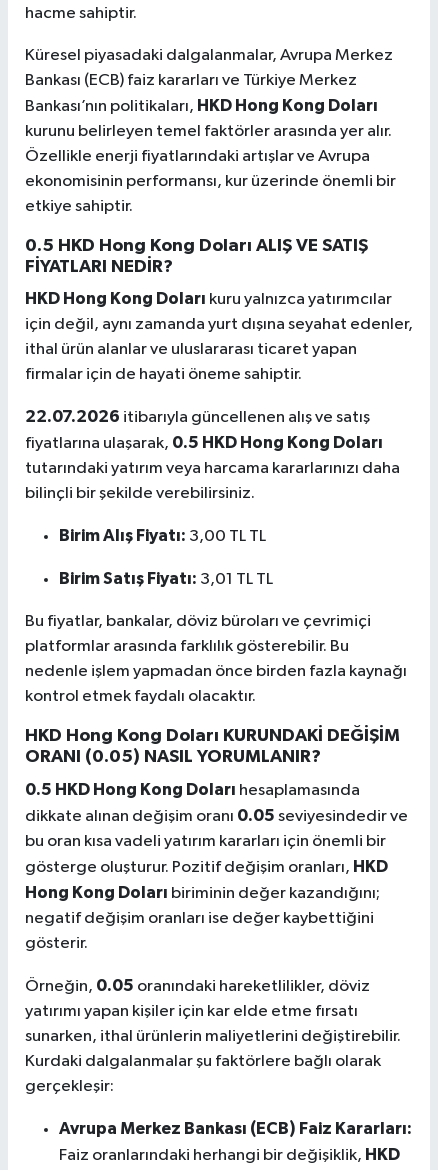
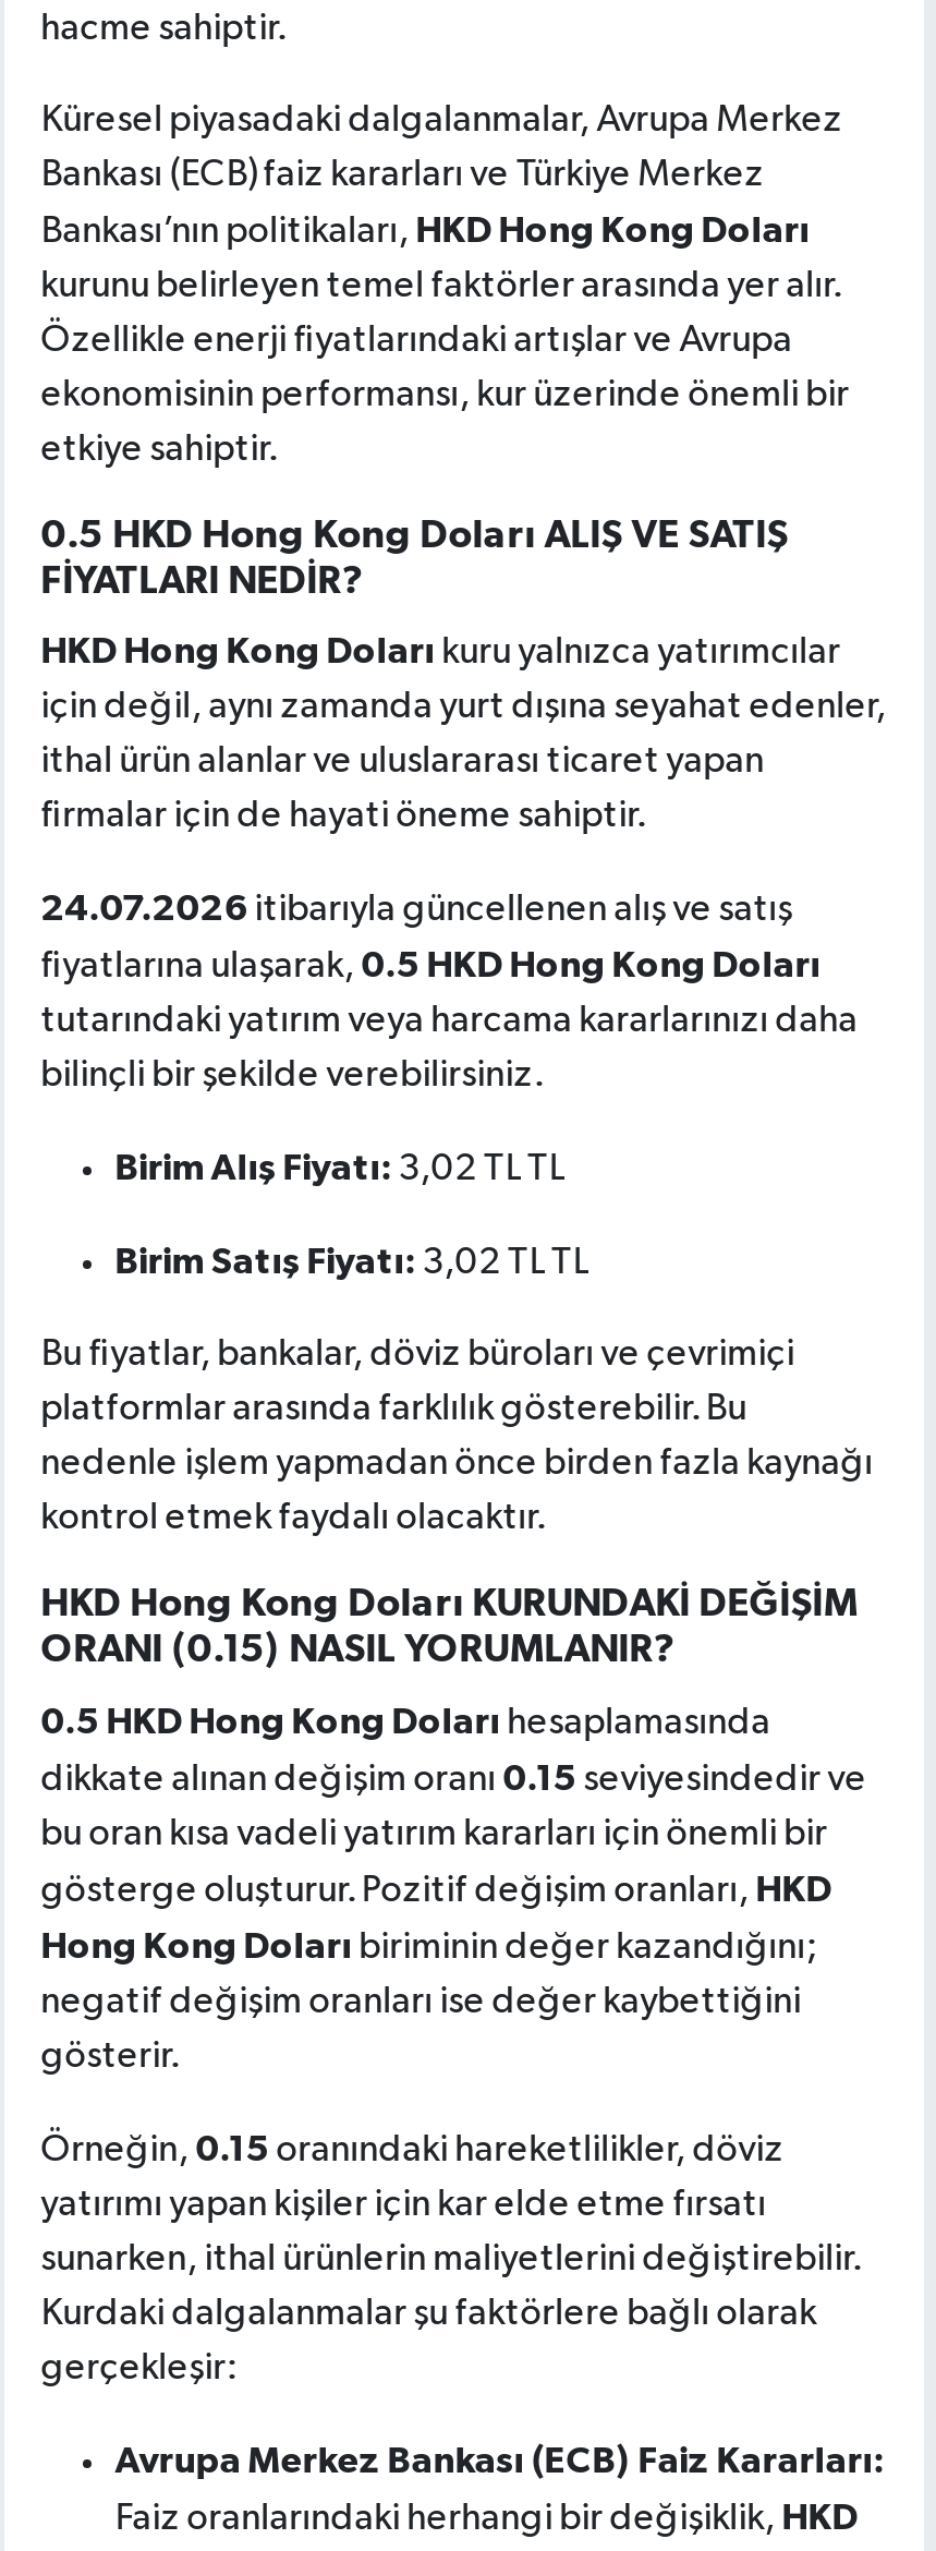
- 22.07.2026 itibarıyla güncellenen alış ve satış
+ 24.07.2026 itibarıyla güncellenen alış ve satış

- Birim Alış Fiyatı: 3,00 TL TL
+ Birim Alış Fiyatı: 3,02 TL TL

- Birim Satış Fiyatı: 3,01 TL TL
+ Birim Satış Fiyatı: 3,02 TL TL

- ORANI (0.05) NASIL YORUMLANIR?
+ ORANI (0.15) NASIL YORUMLANIR?

- dikkate alınan değişim oranı 0.05 seviyesindedir ve
+ dikkate alınan değişim oranı 0.15 seviyesindedir ve

- Örneğin, 0.05 oranındaki hareketlilikler, döviz
+ Örneğin, 0.15 oranındaki hareketlilikler, döviz
